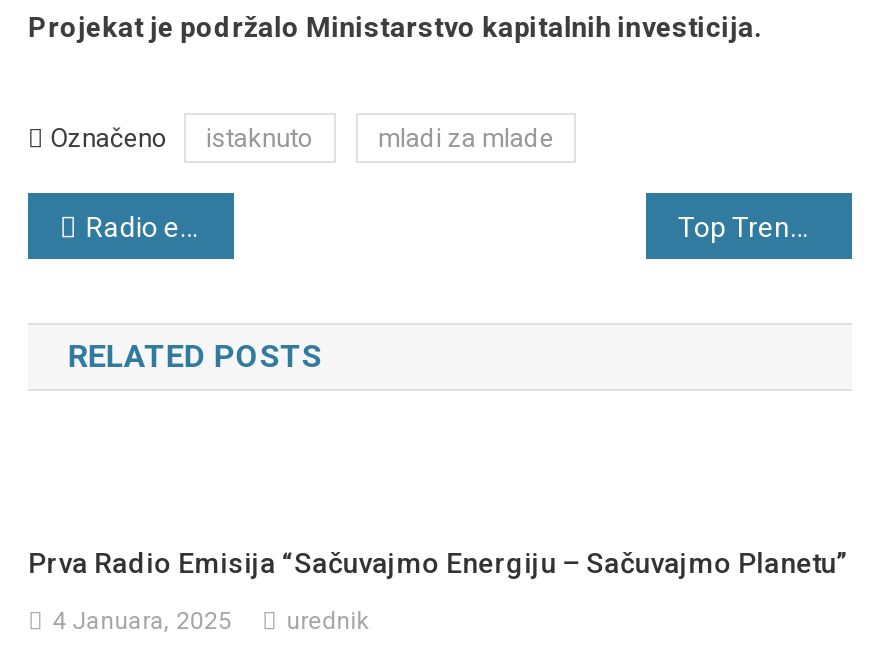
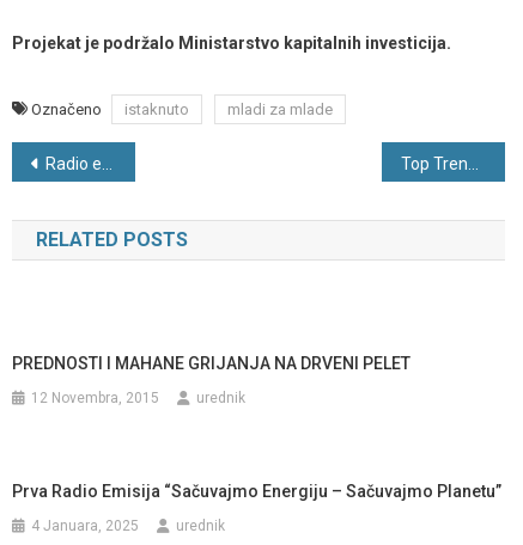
+ PREDNOSTI I MAHANE GRIJANJA NA DRVENI PELET
+ 12 Novembra, 2015
+ urednik
